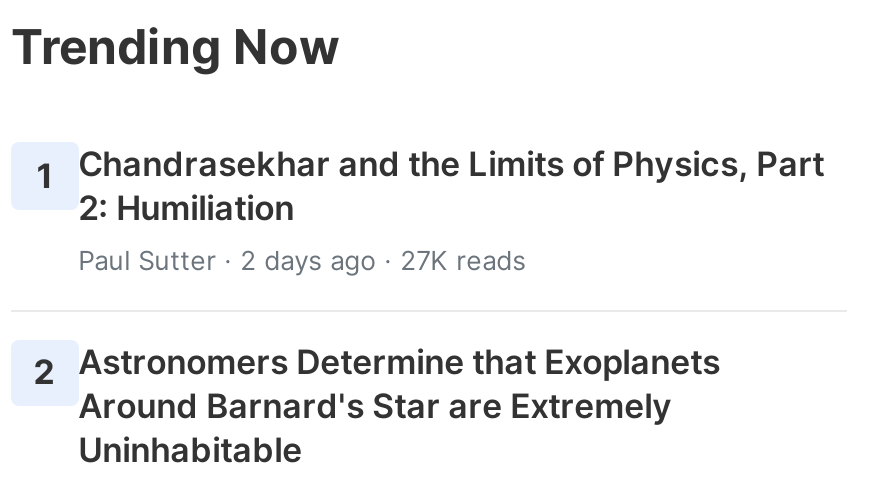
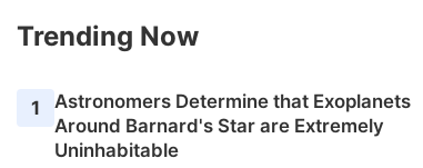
- Chandrasekhar and the Limits of Physics, Part
- 2: Humiliation
- Paul Sutter · 2 days ago · 27K reads
- 2 Astronomers Determine that Exoplanets
+ Astronomers Determine that Exoplanets
